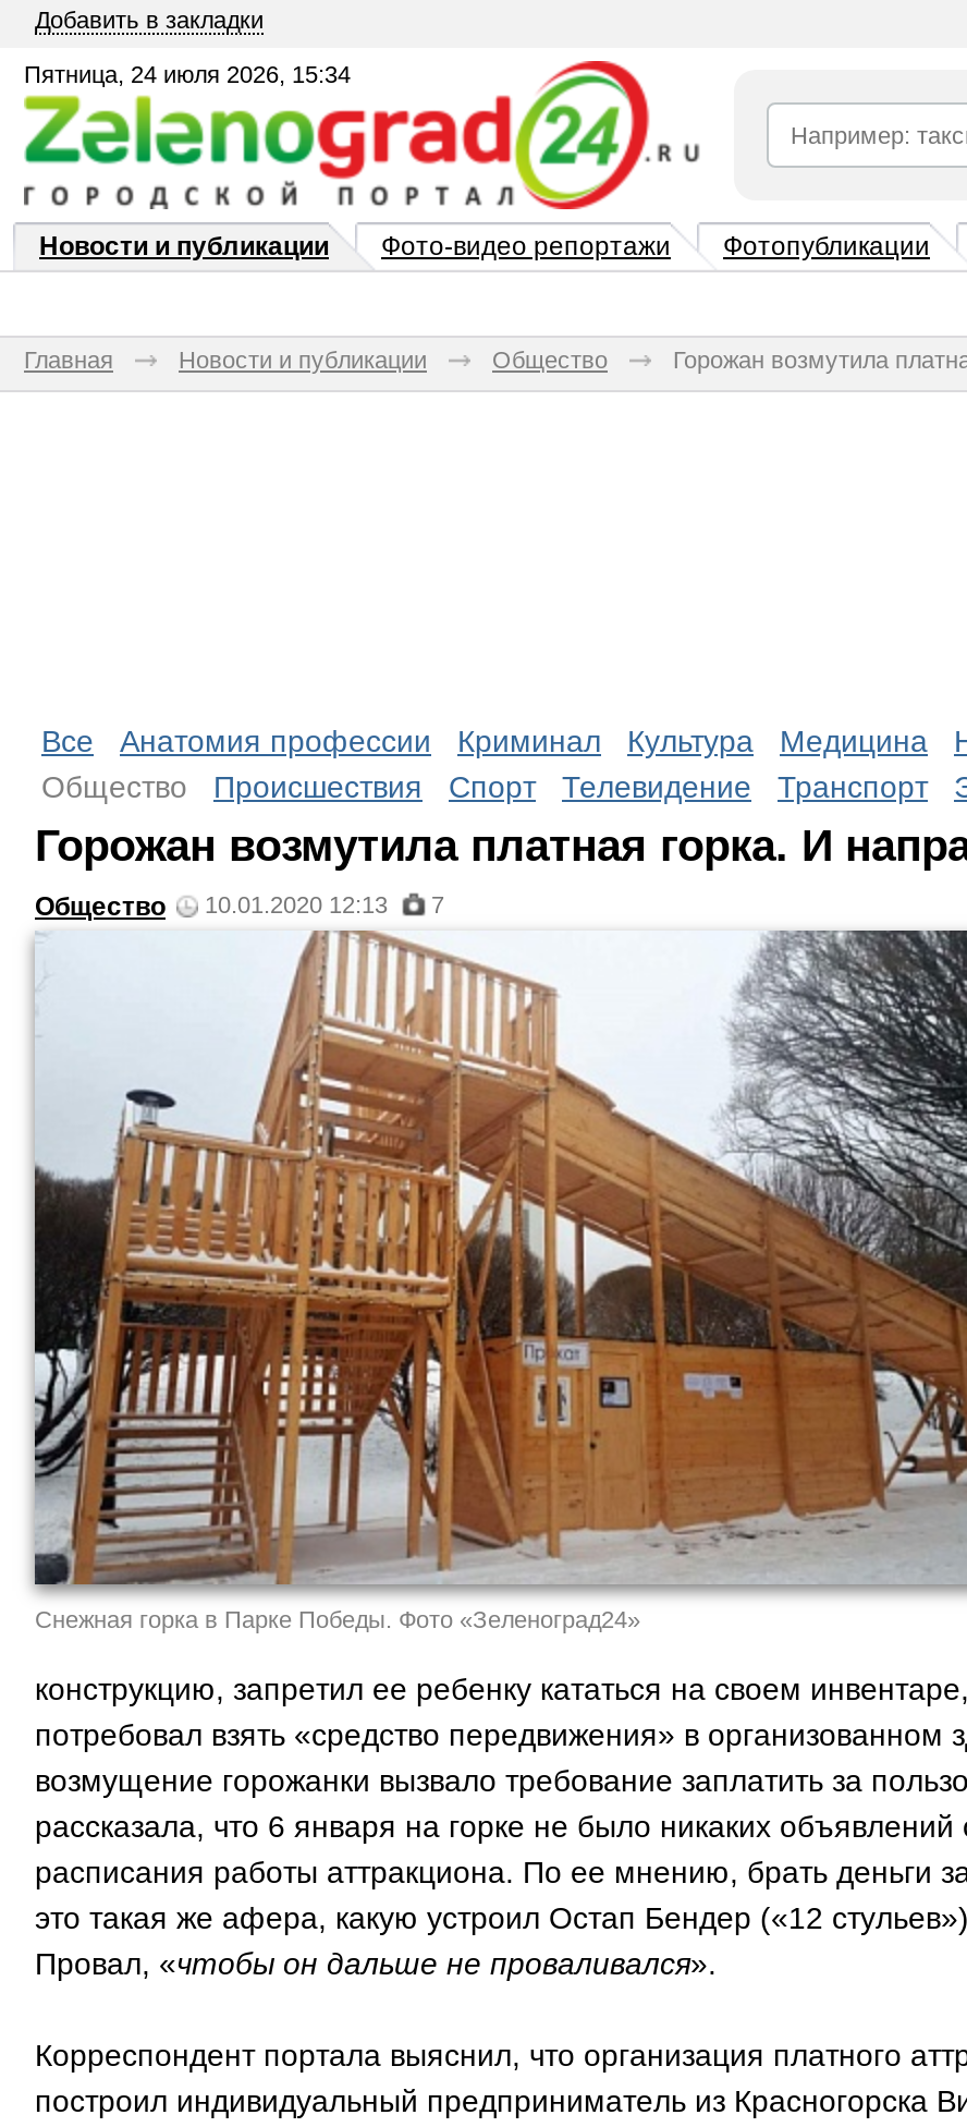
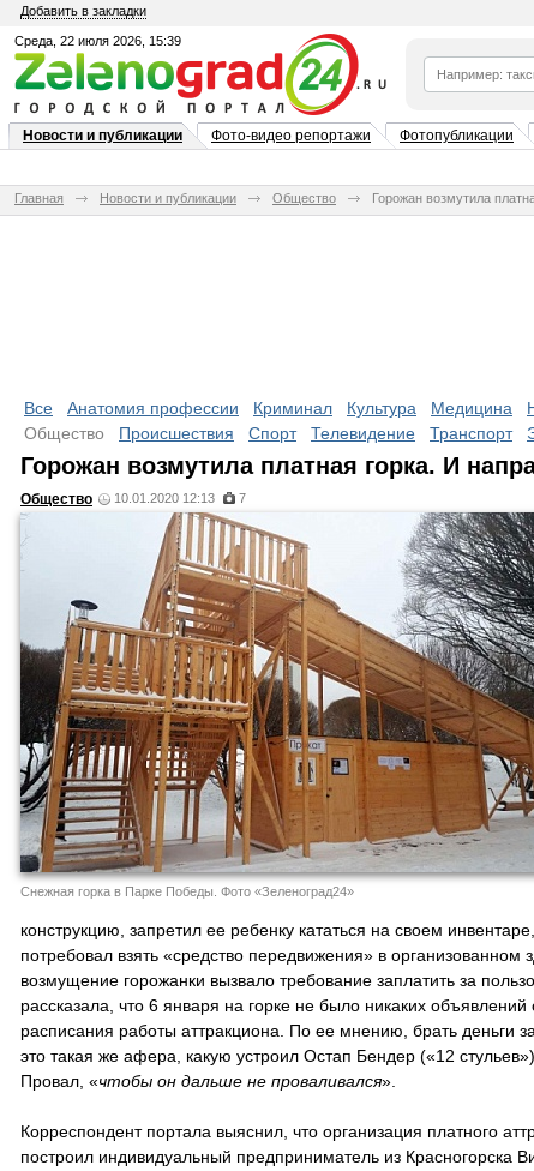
- Пятница, 24 июля 2026, 15:34
+ Среда, 22 июля 2026, 15:39
